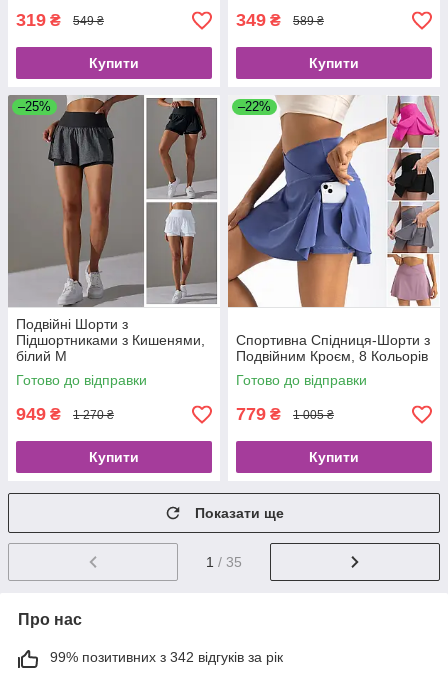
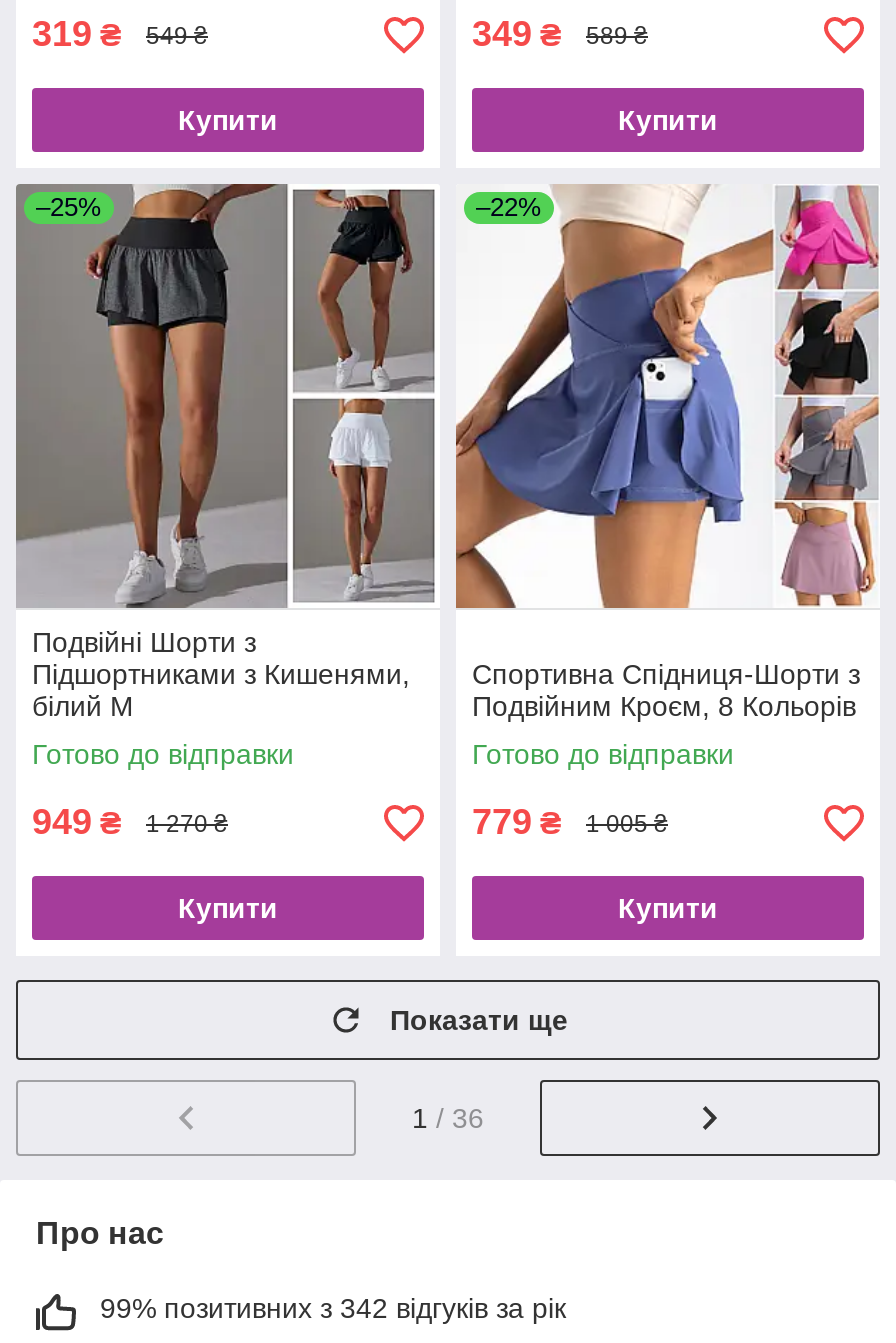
- 1 / 35
+ 1 / 36
